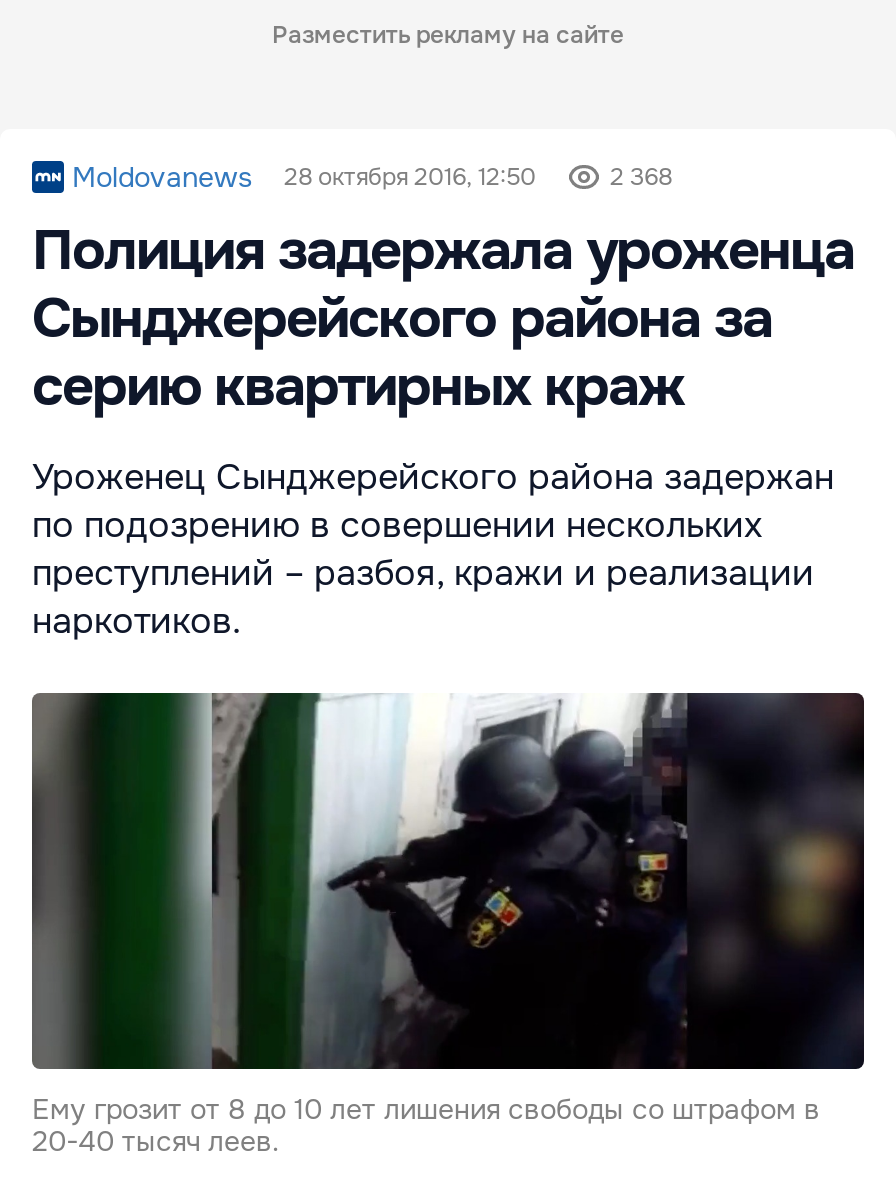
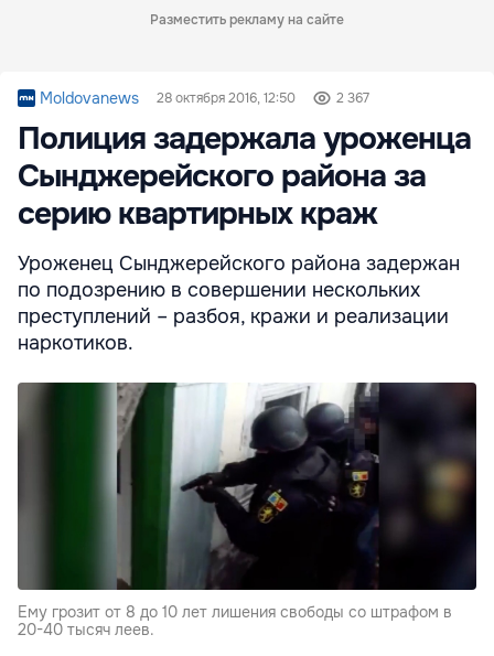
- 2 368
+ 2 367
